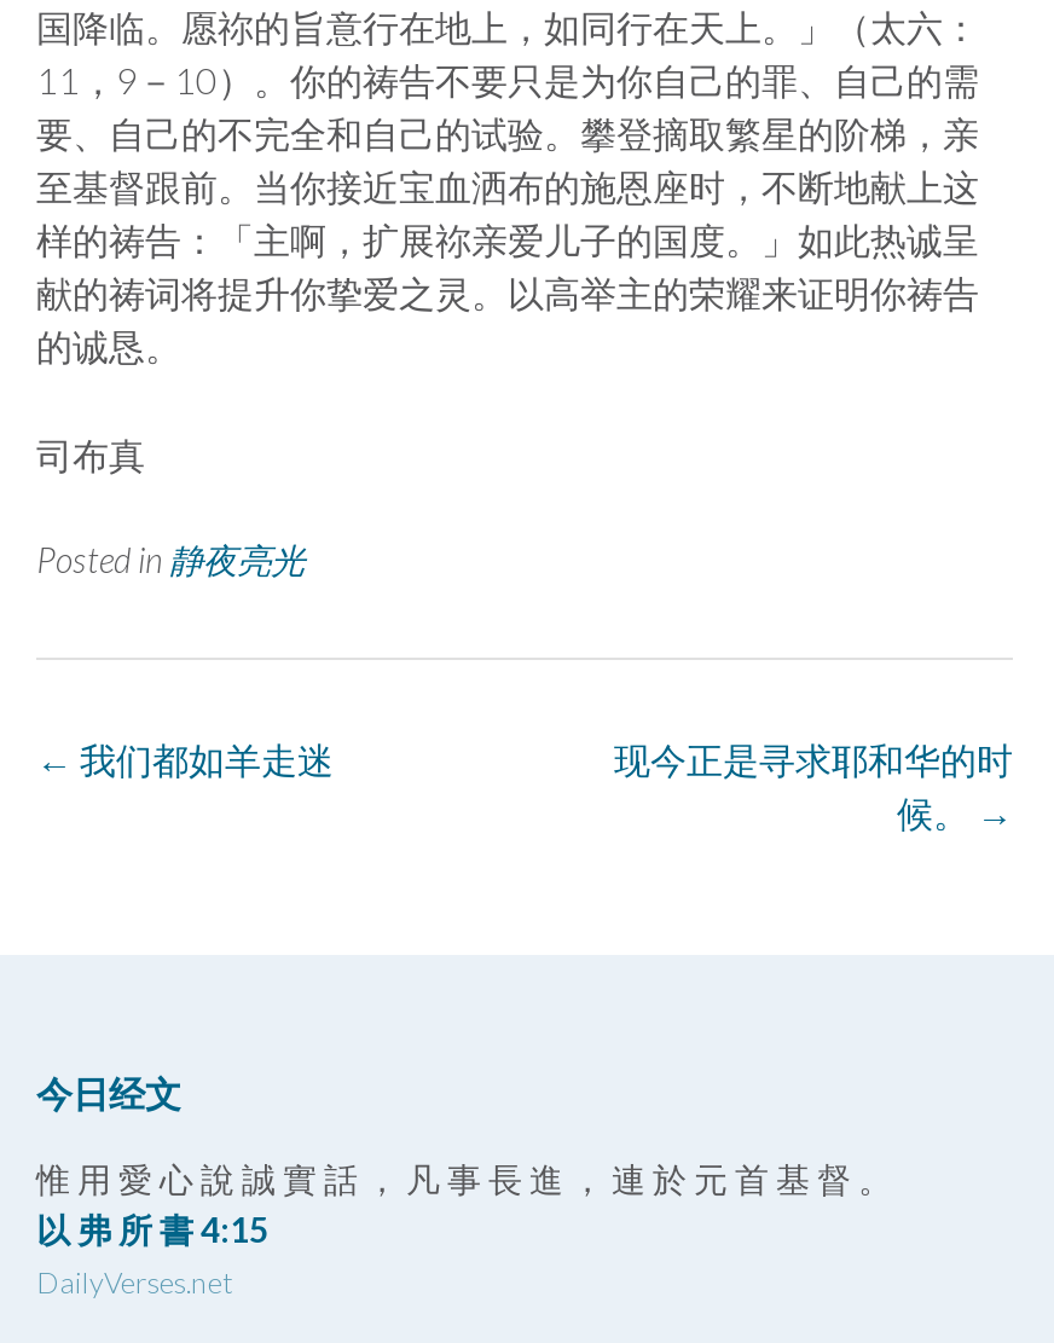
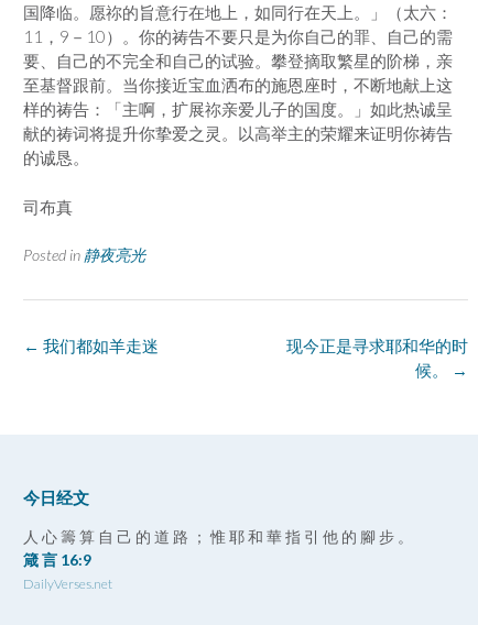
- 惟 用 愛 心 說 誠 實 話 ， 凡 事 長 進 ， 連 於 元 首 基 督 。
- 以 弗 所 書 4:15
+ 人 心 籌 算 自 己 的 道 路 ； 惟 耶 和 華 指 引 他 的 腳 步 。
+ 箴 言 16:9
